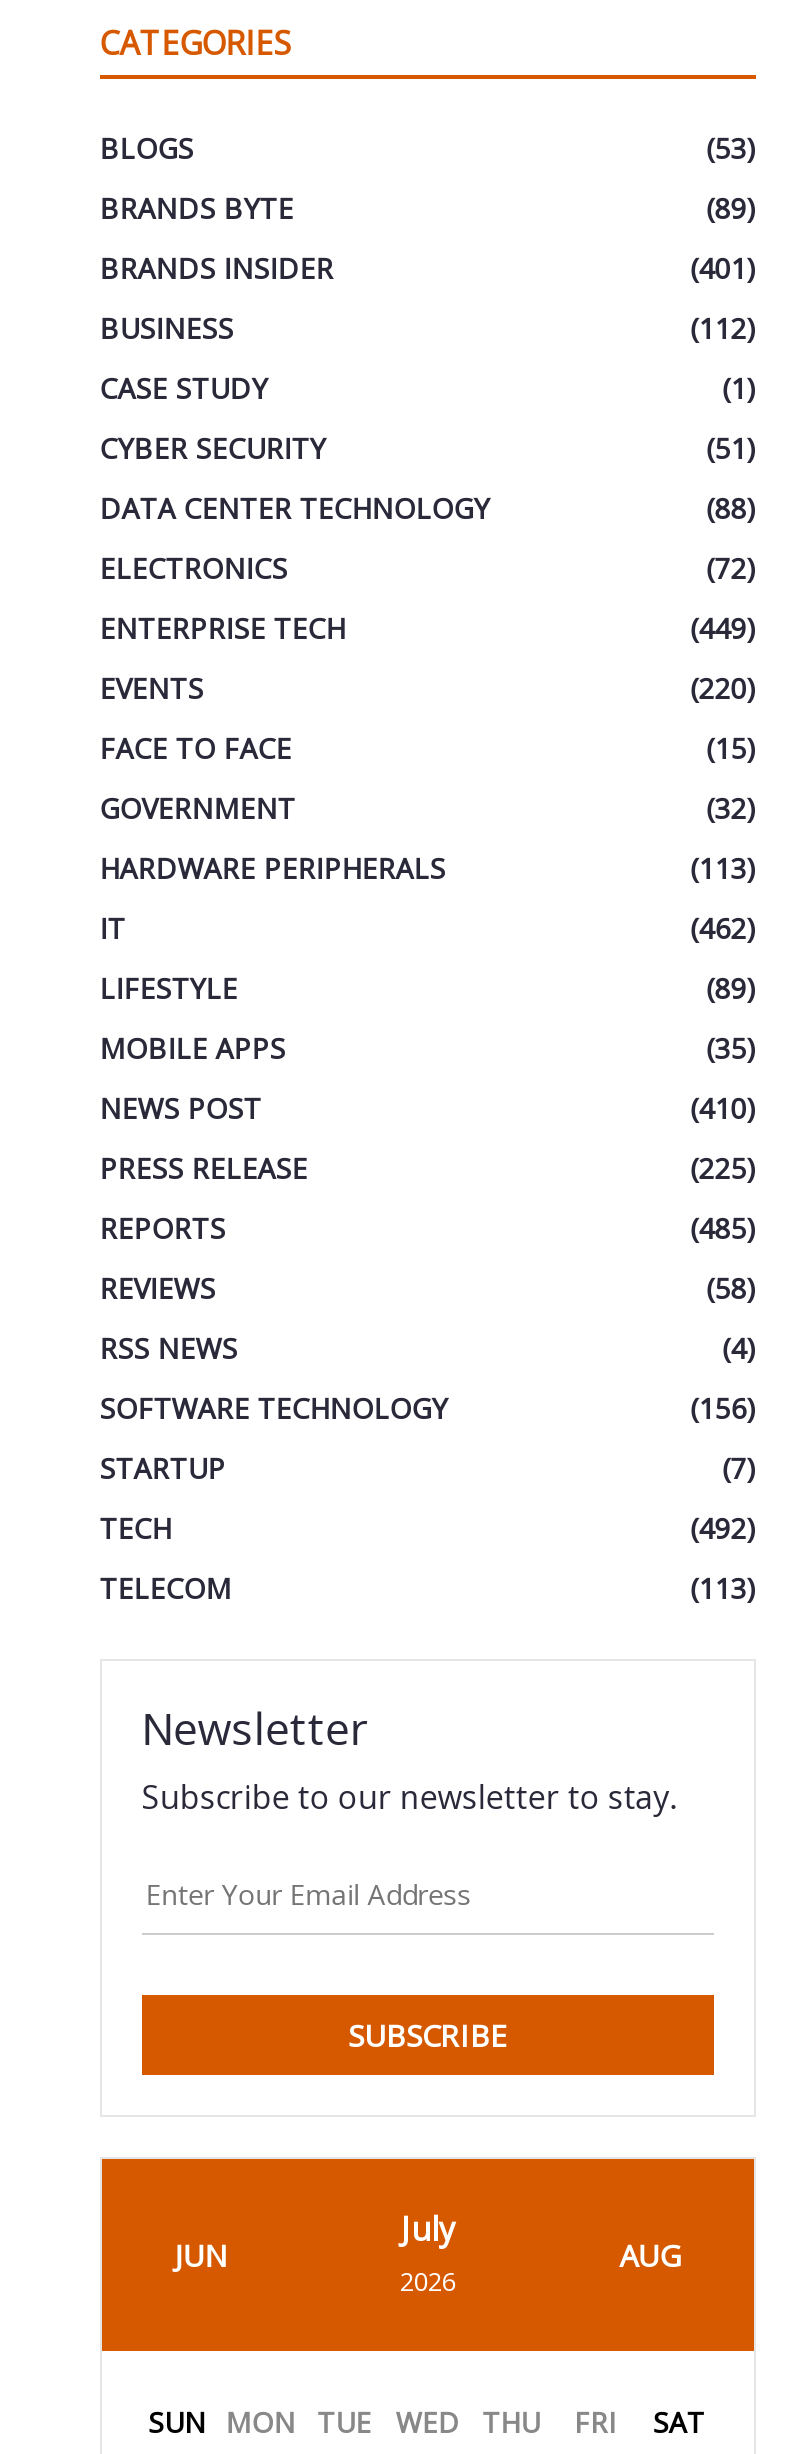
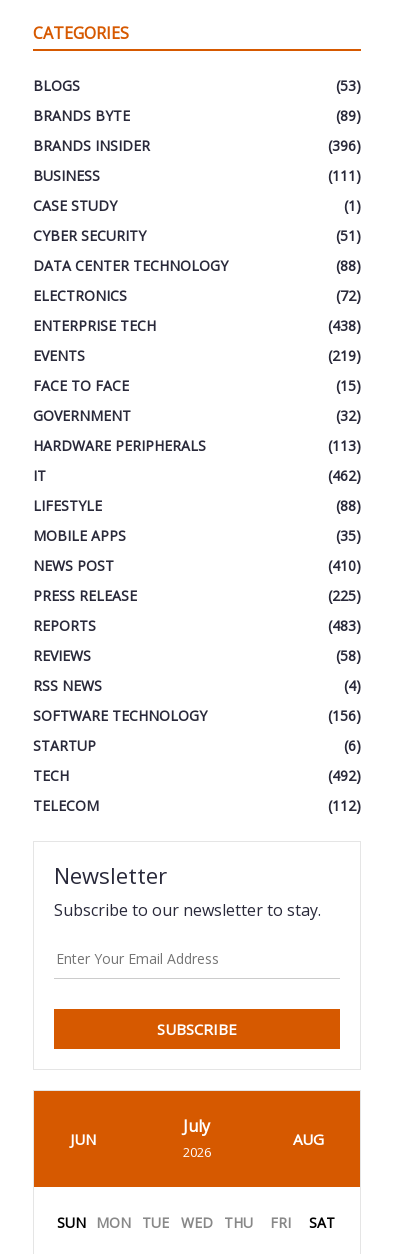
- (401)
+ (396)

- (112)
+ (111)

- (449)
+ (438)

- (220)
+ (219)

- (89)
+ (88)

- (485)
+ (483)

- (7)
+ (6)

- (113)
+ (112)
